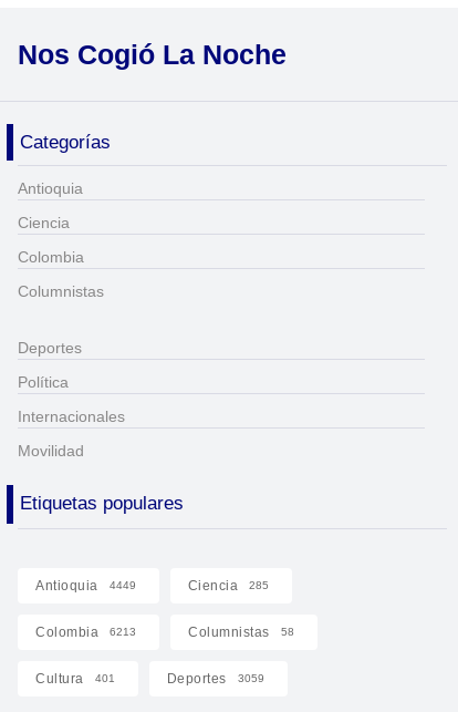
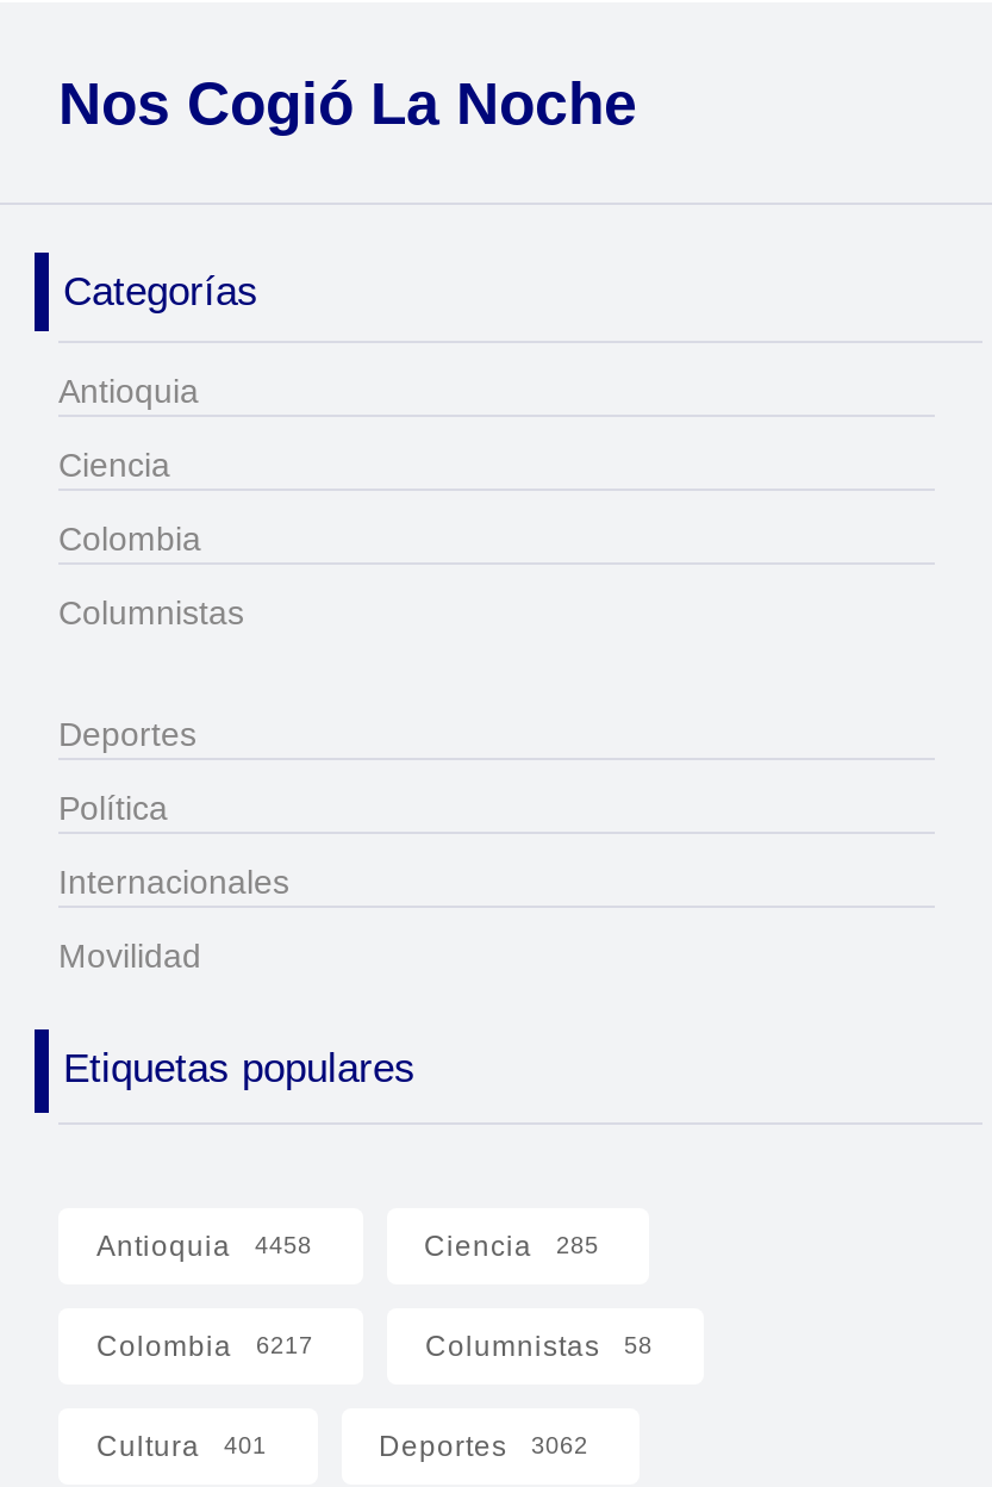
- Antioquia 4449
+ Antioquia 4458

- Colombia 6213
+ Colombia 6217

- Deportes 3059
+ Deportes 3062
